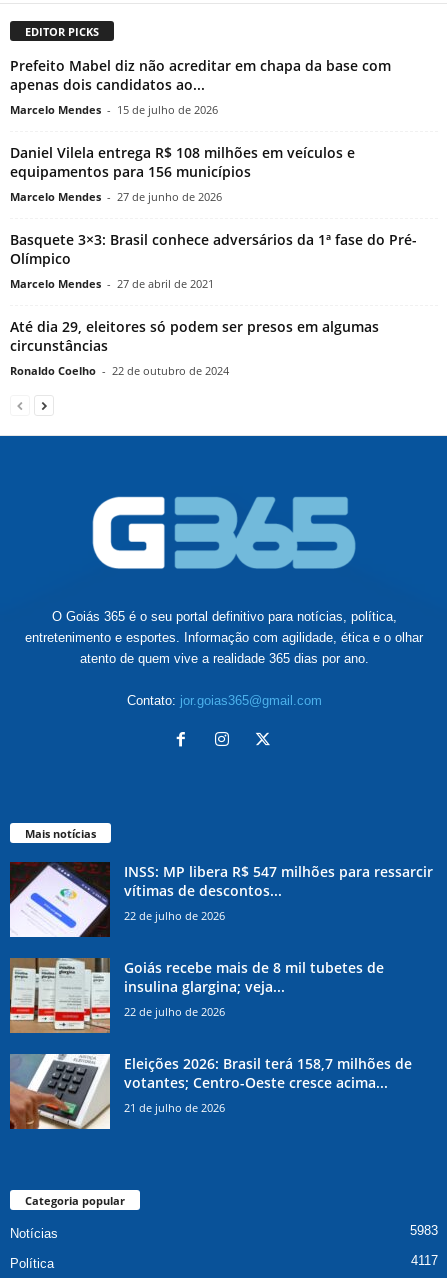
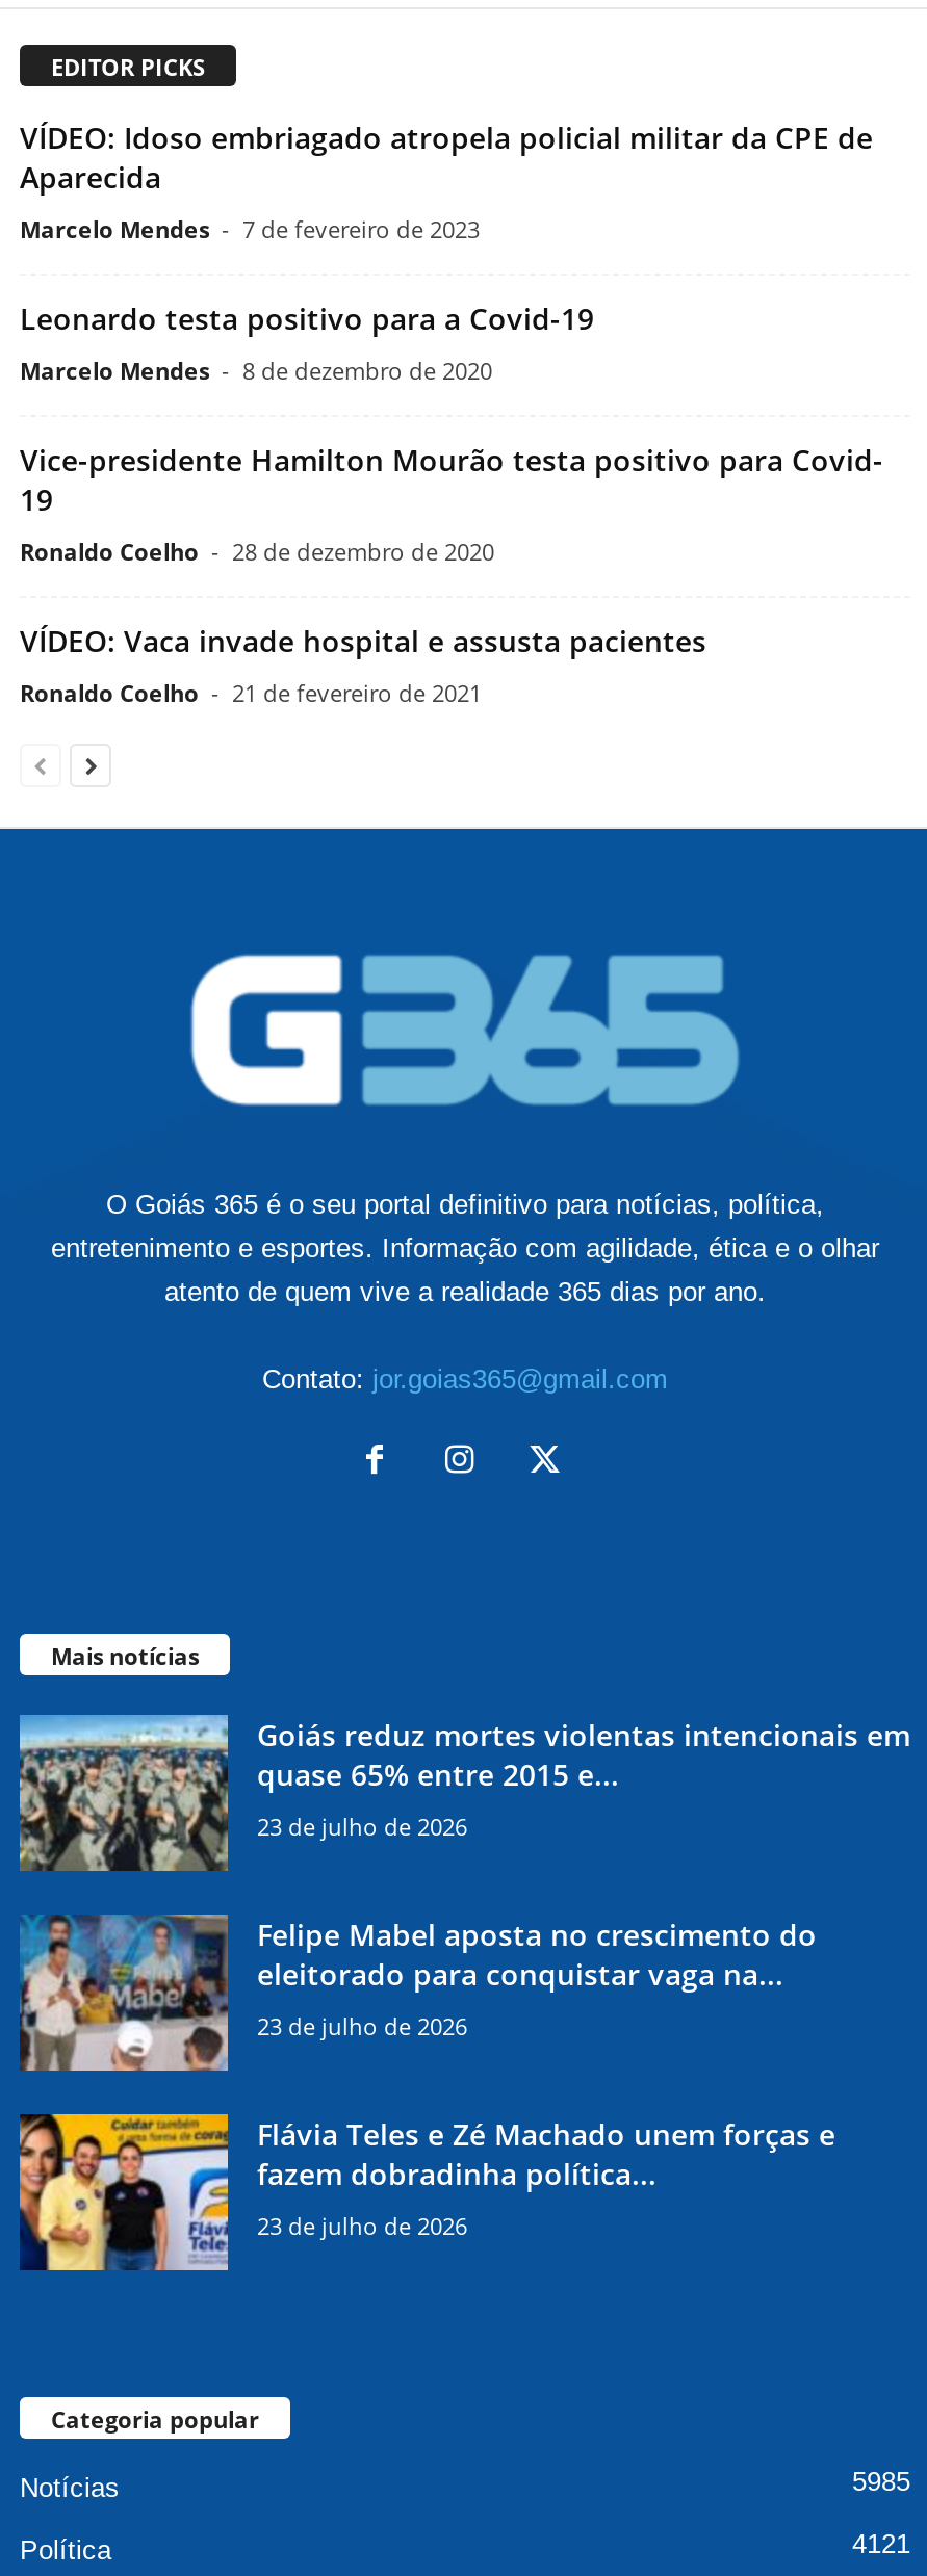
- Prefeito Mabel diz não acreditar em chapa da base com
- apenas dois candidatos ao...
- Marcelo Mendes - 15 de julho de 2026
+ VÍDEO: Idoso embriagado atropela policial militar da CPE de
+ Aparecida
+ Marcelo Mendes - 7 de fevereiro de 2023

- Daniel Vilela entrega R$ 108 milhões em veículos e
- equipamentos para 156 municípios
- Marcelo Mendes - 27 de junho de 2026
+ Leonardo testa positivo para a Covid-19
+ Marcelo Mendes - 8 de dezembro de 2020

- Basquete 3×3: Brasil conhece adversários da 1ª fase do Pré-
- Olímpico
- Marcelo Mendes - 27 de abril de 2021
+ Vice-presidente Hamilton Mourão testa positivo para Covid-
+ 19
+ Ronaldo Coelho - 28 de dezembro de 2020

- Até dia 29, eleitores só podem ser presos em algumas
- circunstâncias
- Ronaldo Coelho - 22 de outubro de 2024
+ VÍDEO: Vaca invade hospital e assusta pacientes
+ Ronaldo Coelho - 21 de fevereiro de 2021

- [image]
- INSS: MP libera R$ 547 milhões para ressarcir
- vítimas de descontos...
- 22 de julho de 2026
+ [image]
+ Goiás reduz mortes violentas intencionais em
+ quase 65% entre 2015 e...
+ 23 de julho de 2026

- [image]
- Goiás recebe mais de 8 mil tubetes de
- insulina glargina; veja...
- 22 de julho de 2026
+ [image]
+ Felipe Mabel aposta no crescimento do
+ eleitorado para conquistar vaga na...
+ 23 de julho de 2026

- [image]
- Eleições 2026: Brasil terá 158,7 milhões de
- votantes; Centro-Oeste cresce acima...
- 21 de julho de 2026
+ [image]
+ Flávia Teles e Zé Machado unem forças e
+ fazem dobradinha política...
+ 23 de julho de 2026

- 5983
+ 5985

- 4117
+ 4121
